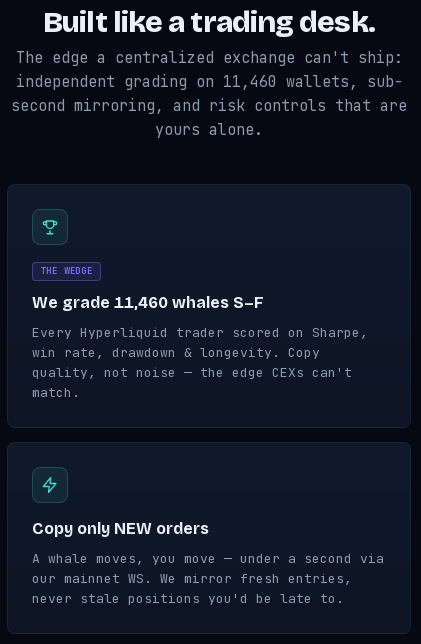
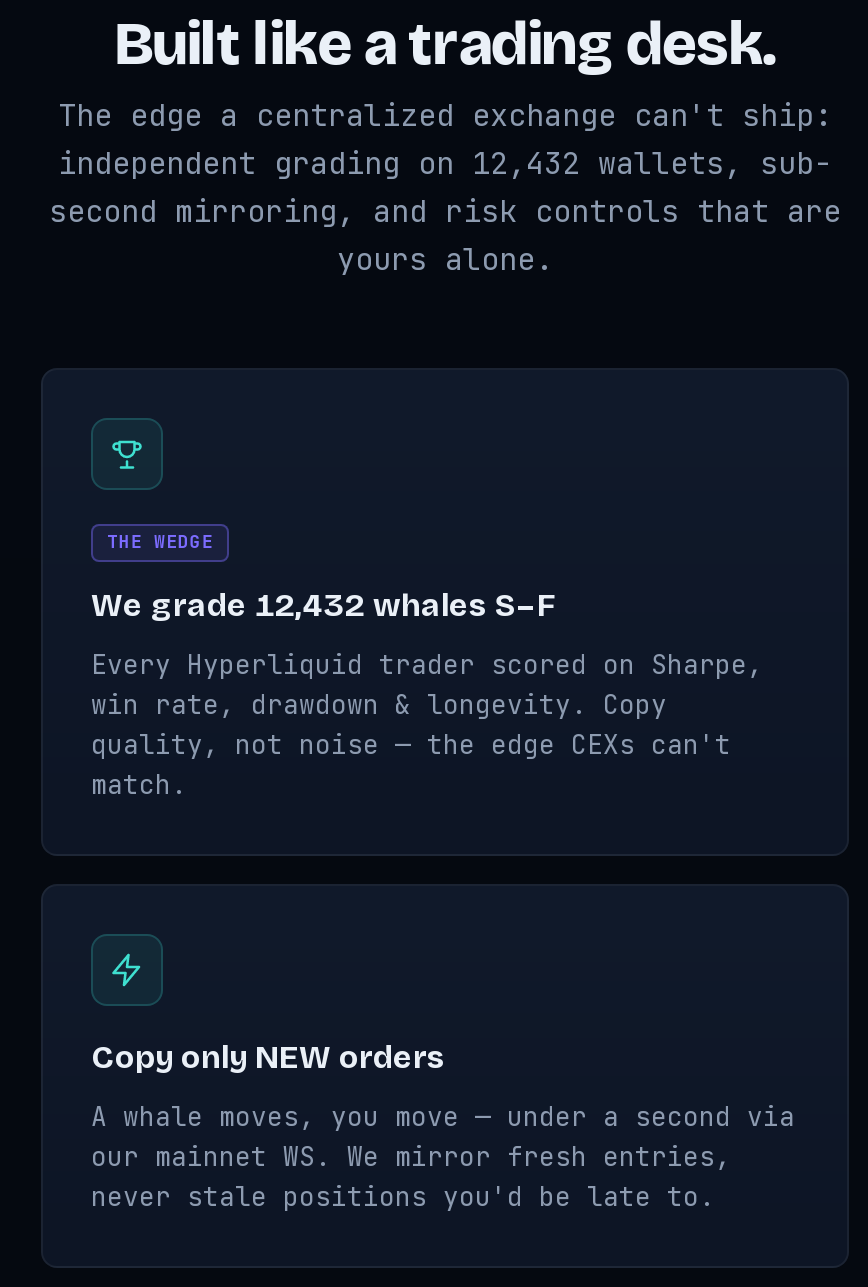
- independent grading on 11,460 wallets, sub-
+ independent grading on 12,432 wallets, sub-

- We grade 11,460 whales S–F
+ We grade 12,432 whales S–F
